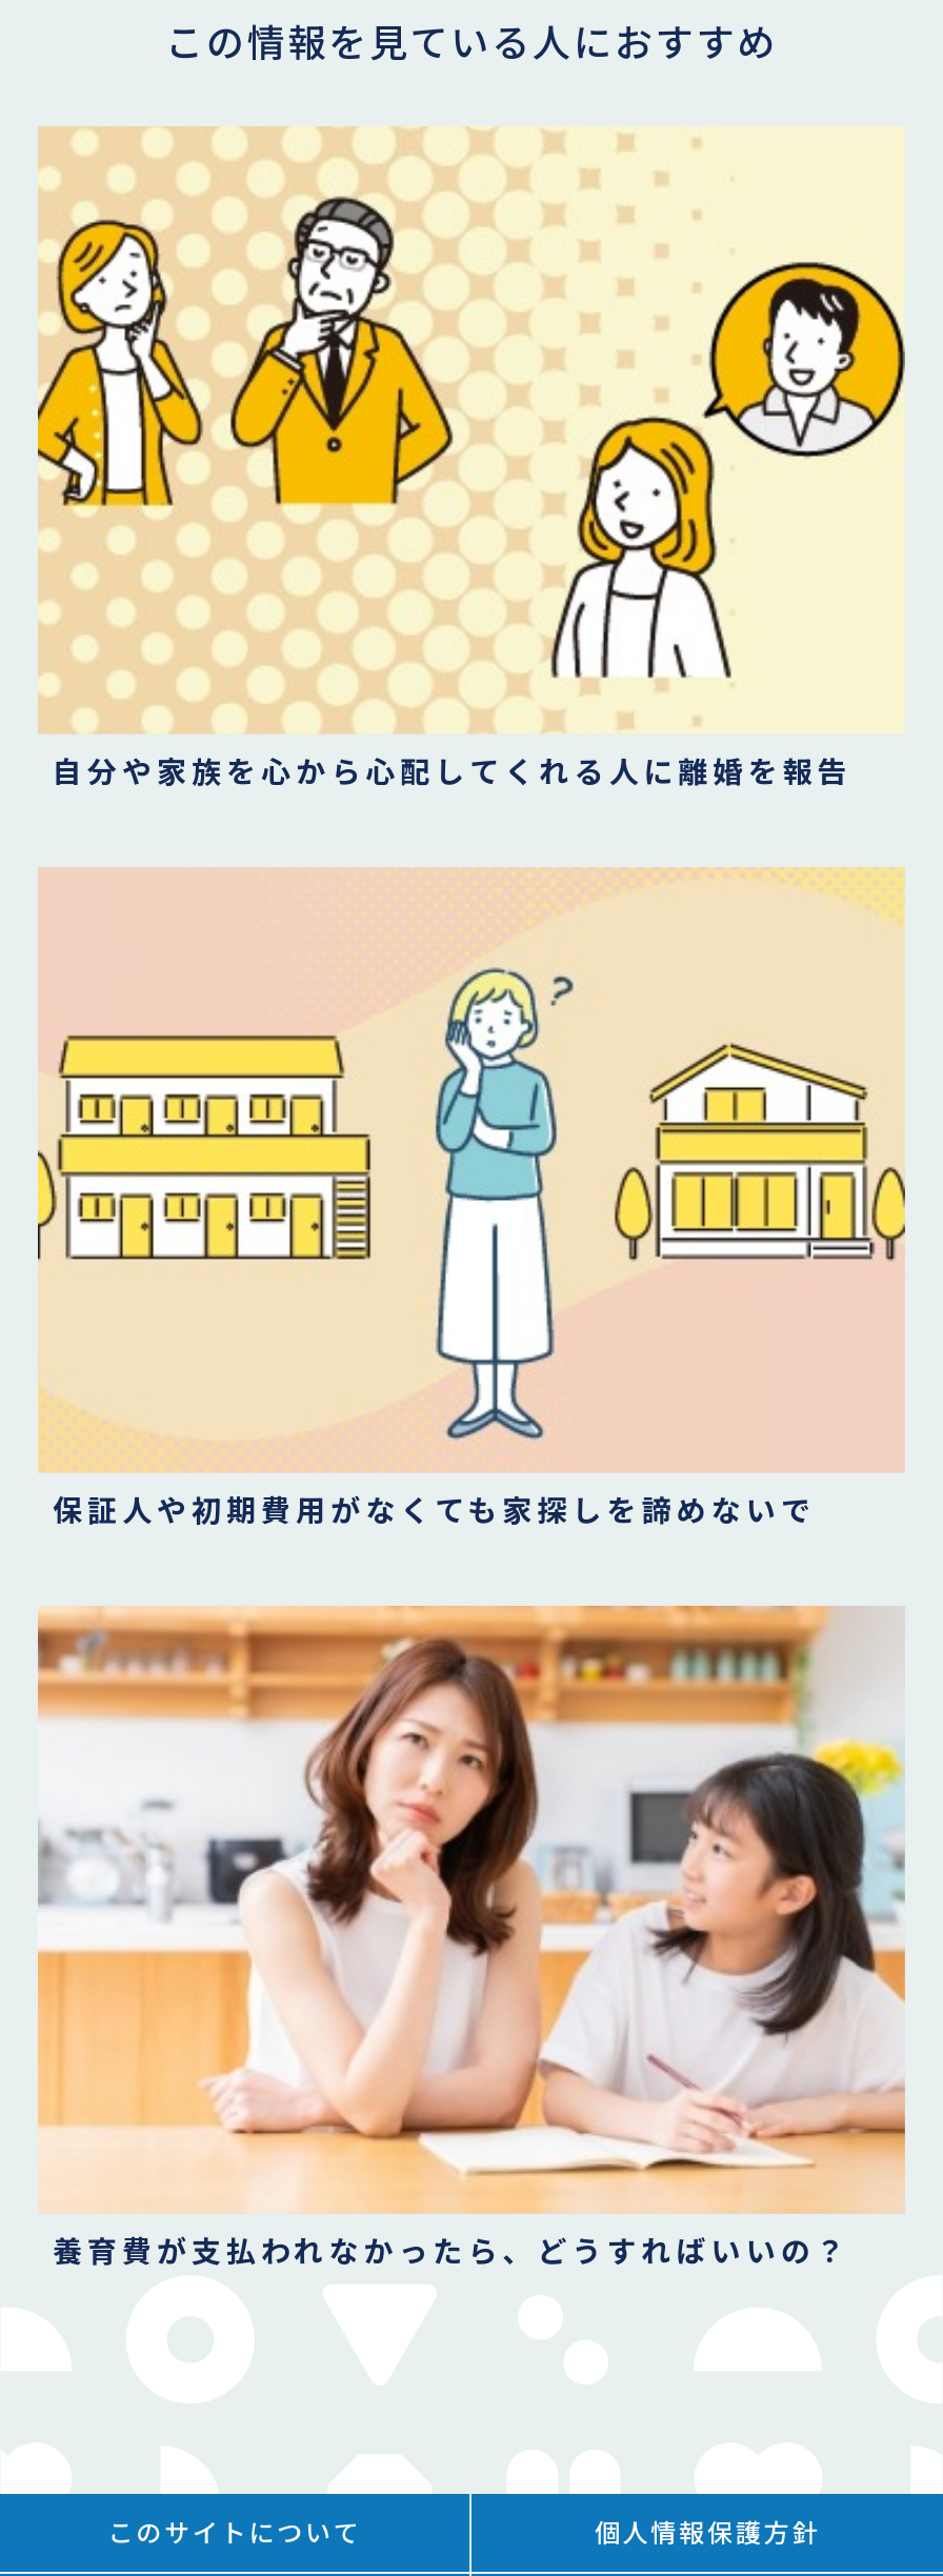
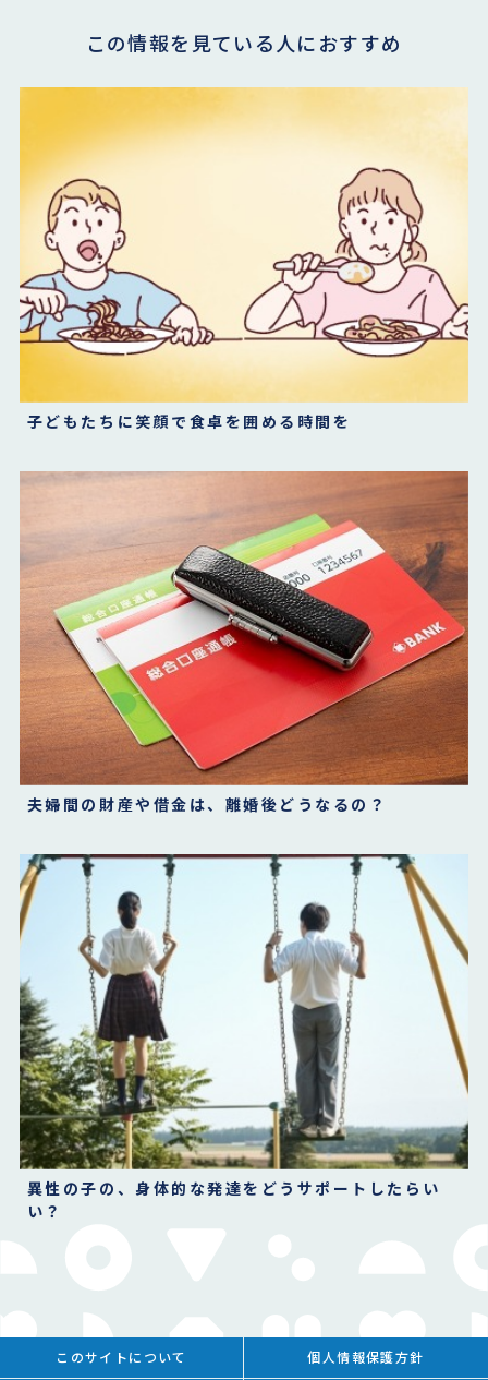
- [image]
- 自分や家族を心から心配してくれる人に離婚を報告
+ [image]
+ 子どもたちに笑顔で食卓を囲める時間を

- [image]
- 保証人や初期費用がなくても家探しを諦めないで
+ [image]
+ 夫婦間の財産や借金は、離婚後どうなるの？

- [image]
- 養育費が支払われなかったら、どうすればいいの？
+ [image]
+ 異性の子の、身体的な発達をどうサポートしたらい
+ い？
